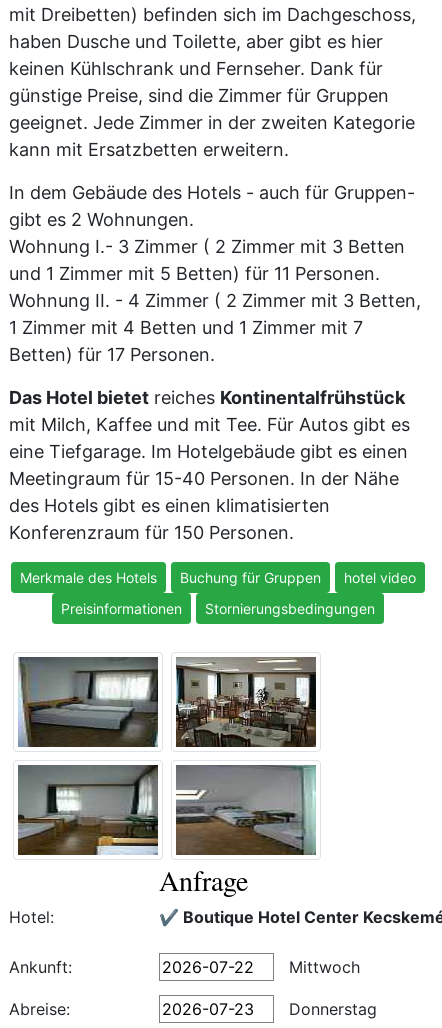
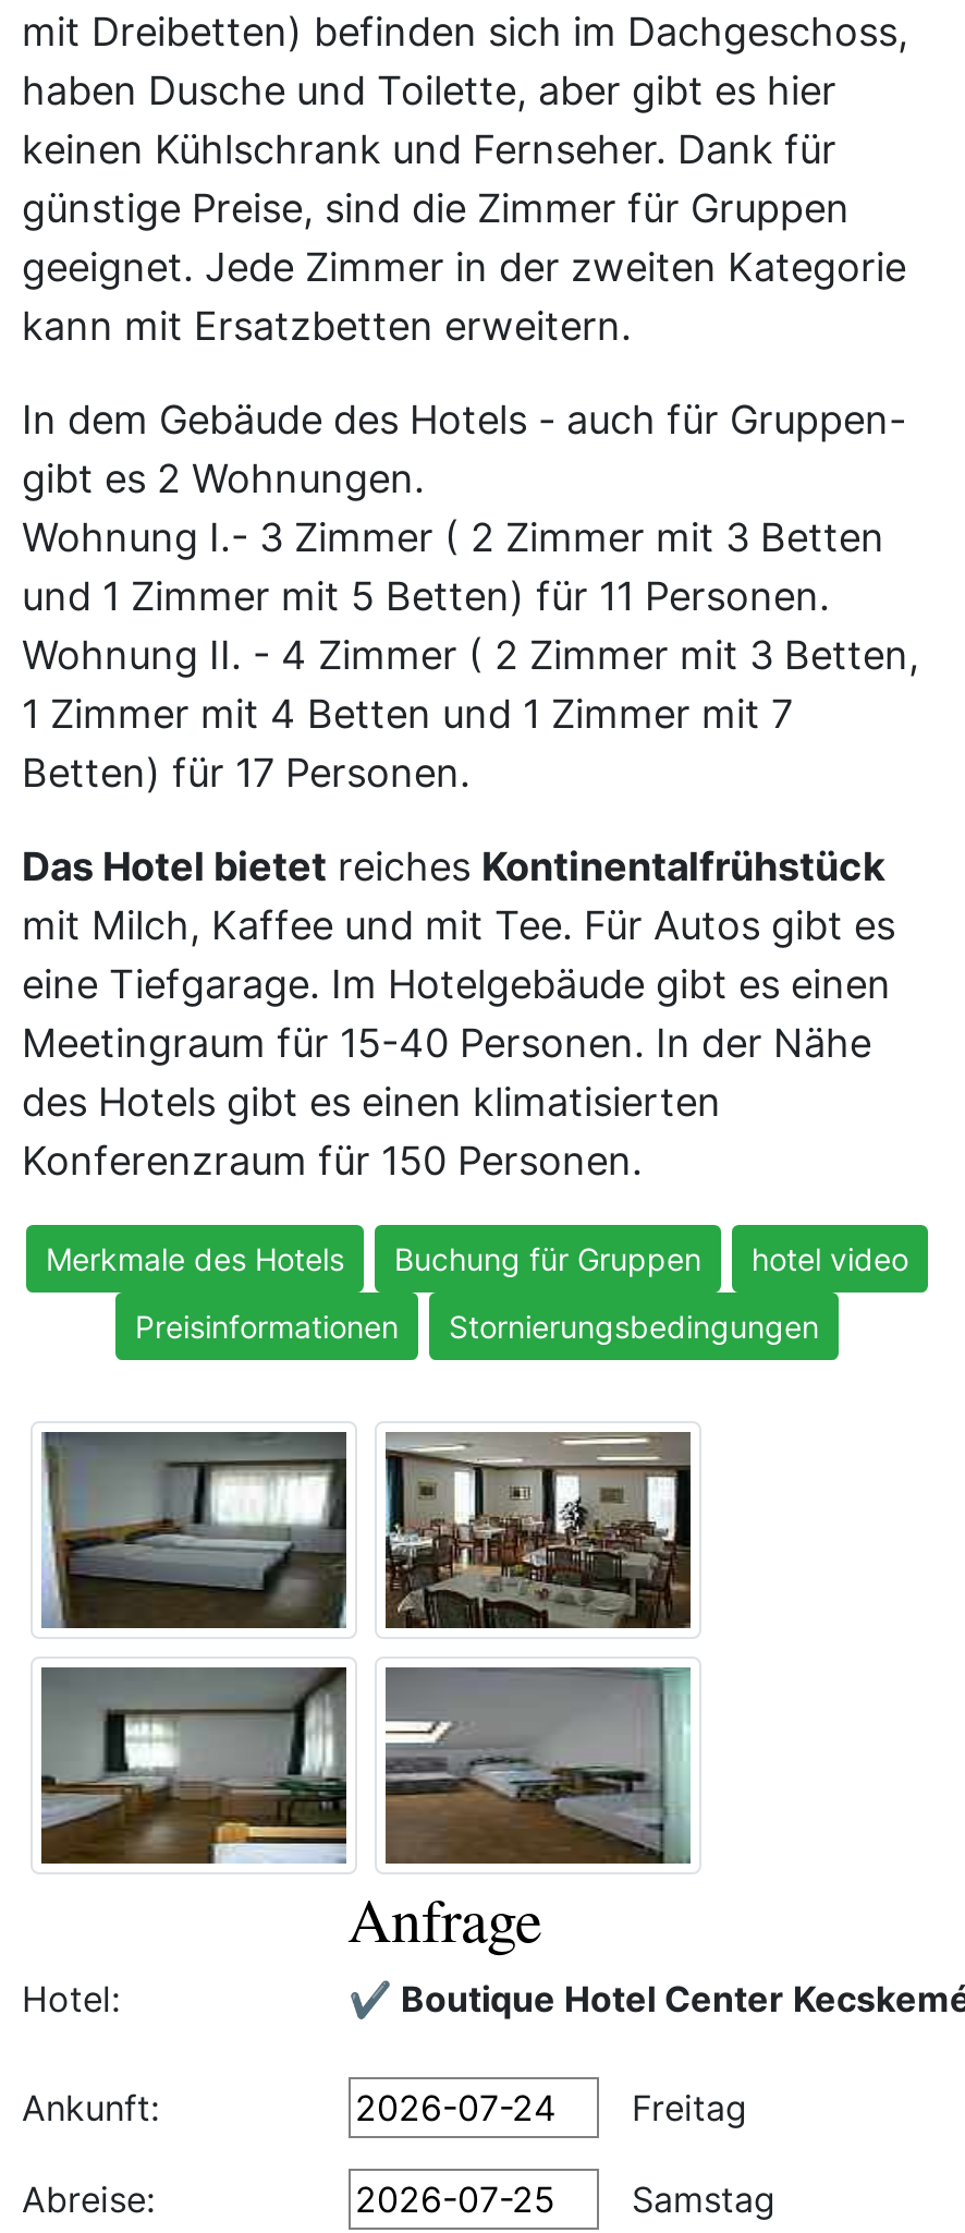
- Mittwoch
+ Freitag

- Donnerstag
+ Samstag
